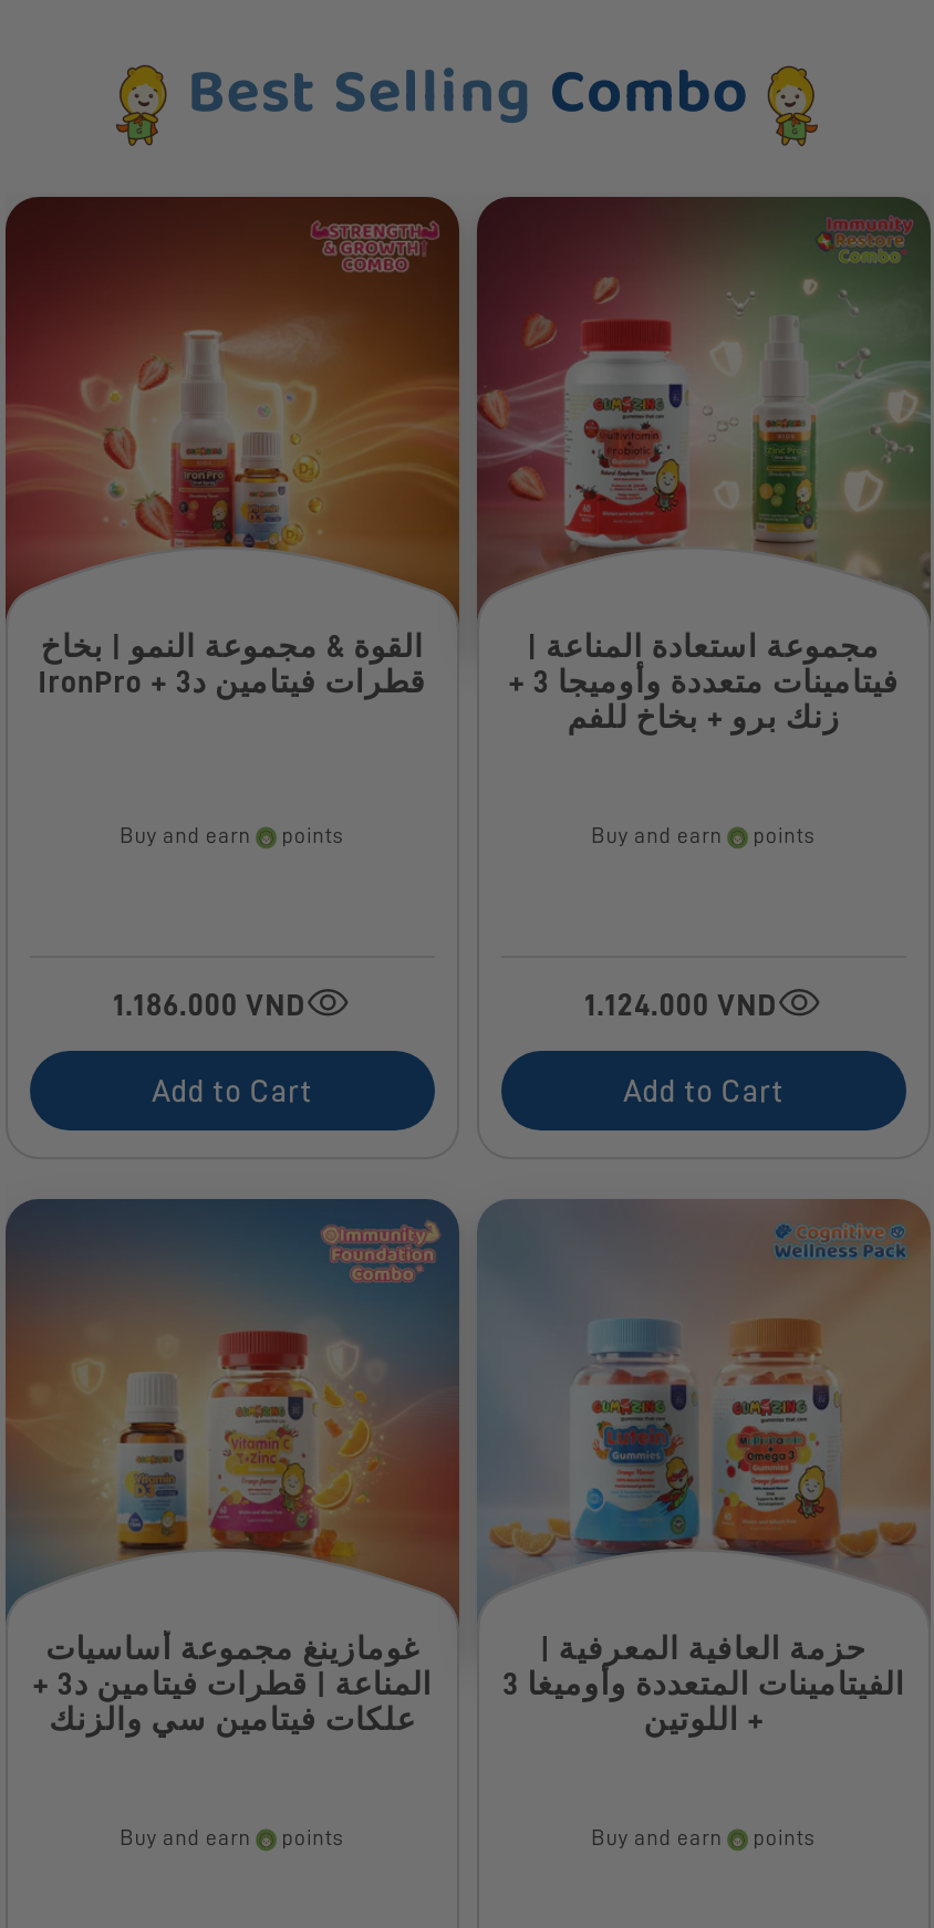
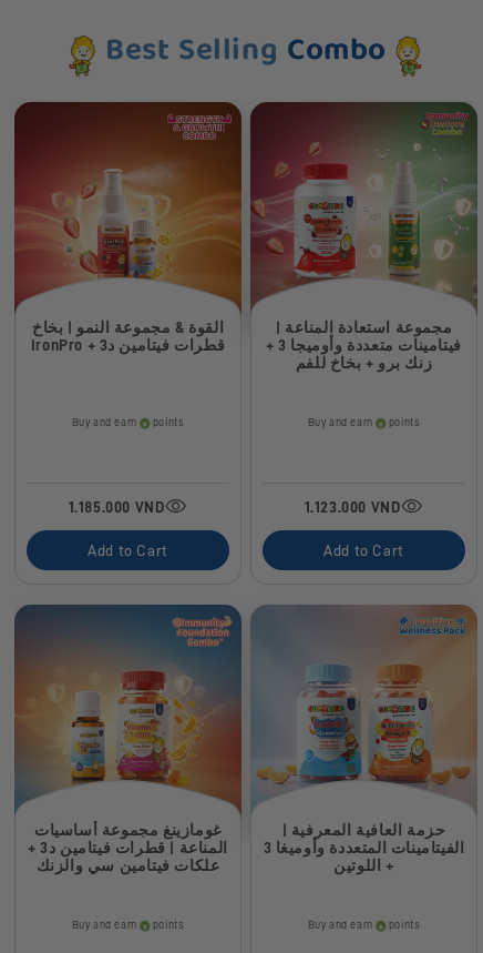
- 1.186.000 VND
+ 1.185.000 VND

- 1.124.000 VND
+ 1.123.000 VND
